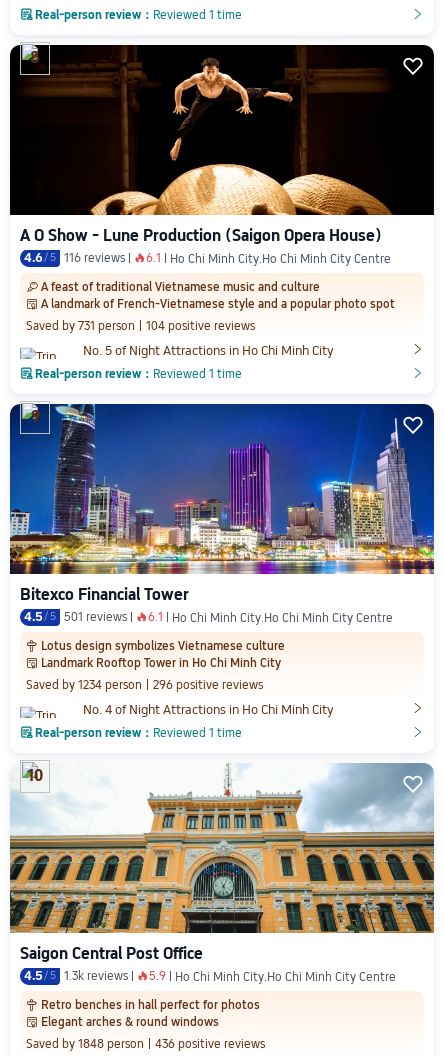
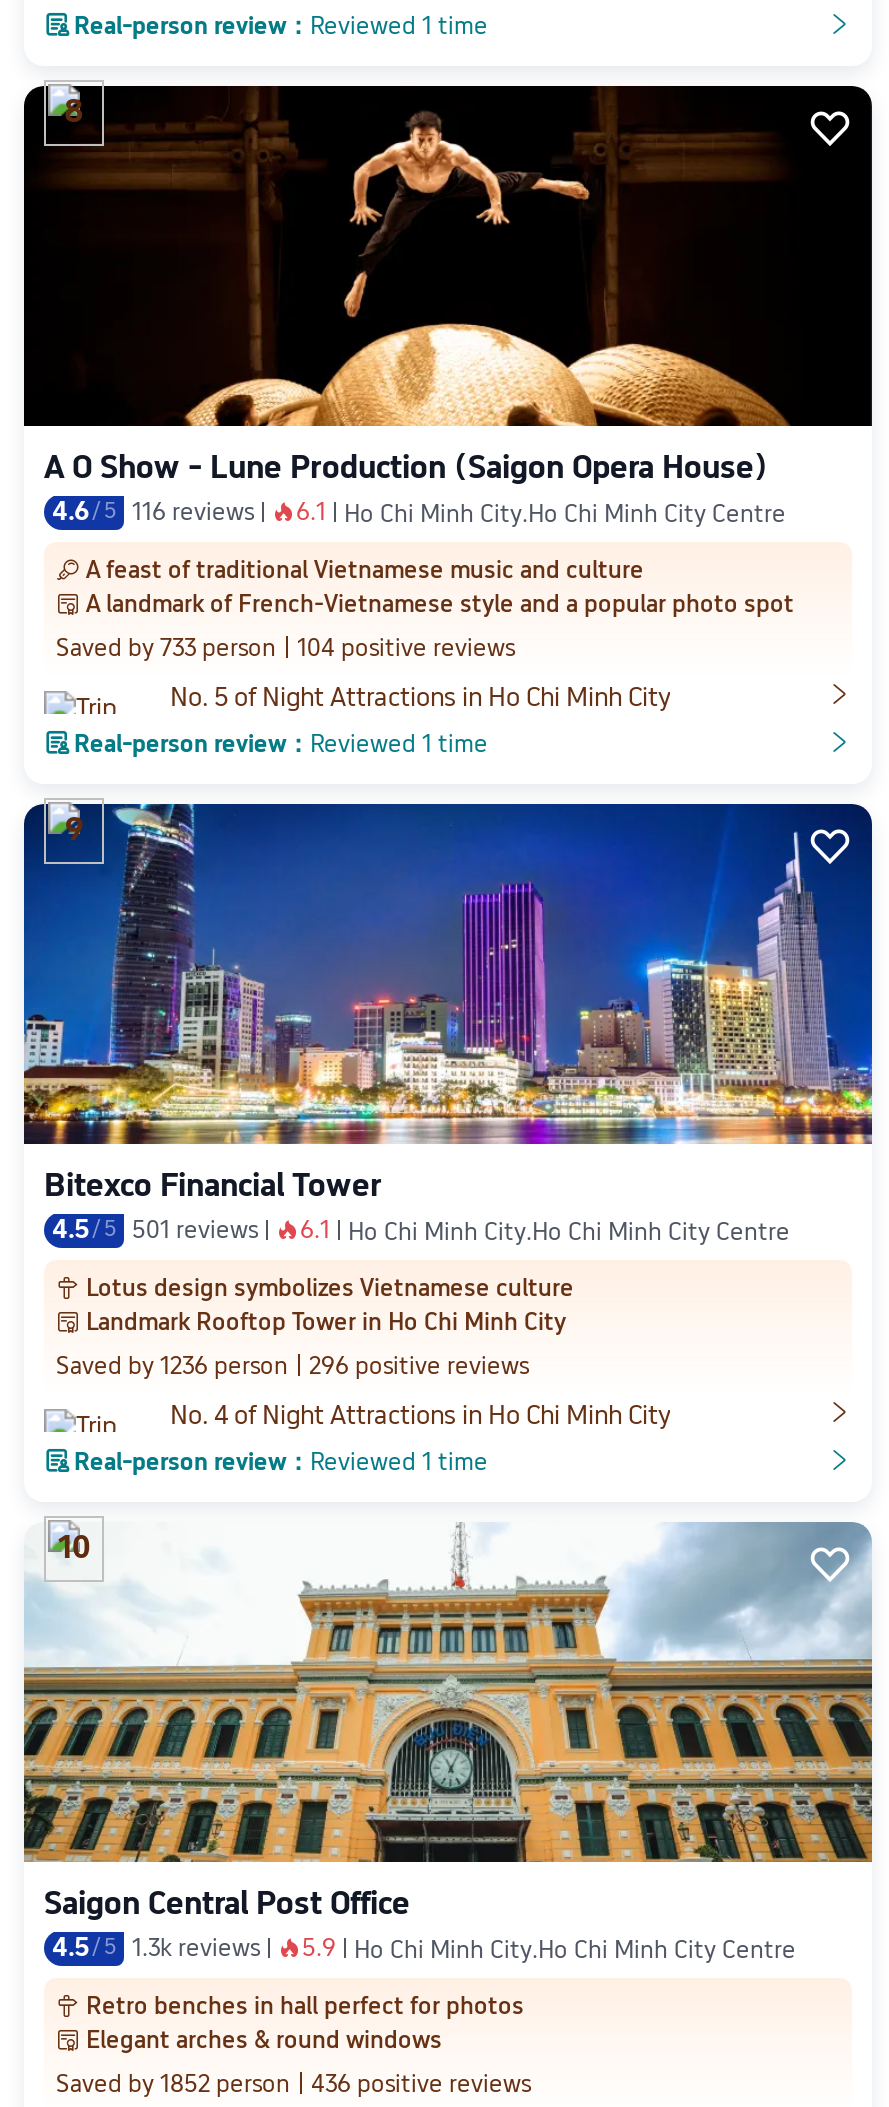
- Saved by 731 person
+ Saved by 733 person

- Saved by 1234 person
+ Saved by 1236 person

- Saved by 1848 person
+ Saved by 1852 person
